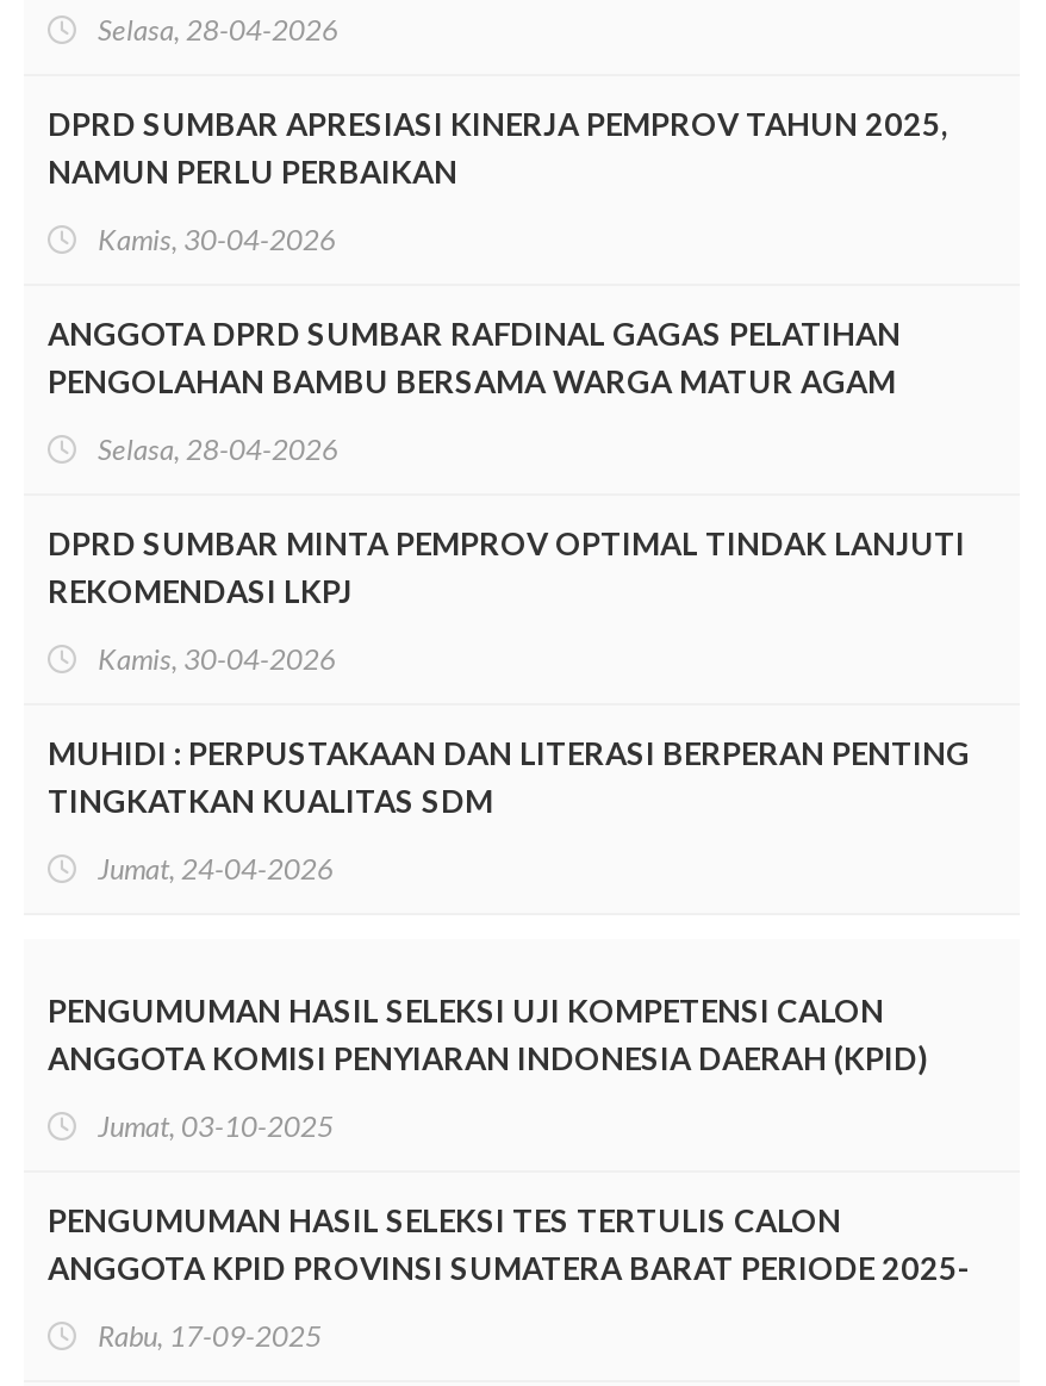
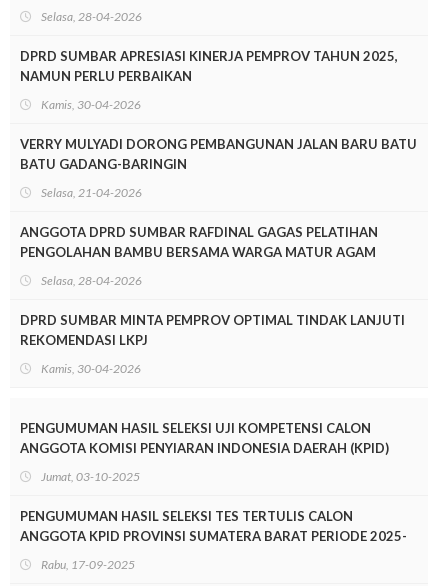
+ VERRY MULYADI DORONG PEMBANGUNAN JALAN BARU BATU
+ BATU GADANG-BARINGIN
+ Selasa, 21-04-2026

moved down: ANGGOTA DPRD SUMBAR RAFDINAL GAGAS PELATIHAN | PENGOLAHAN BAMBU BERSAMA WARGA MATUR AGAM | Selasa, 28-04-2026 | DPRD SUMBAR MINTA PEMPROV OPTIMAL TINDAK LANJUTI | REKOMENDASI LKPJ | Kamis, 30-04-2026

- MUHIDI : PERPUSTAKAAN DAN LITERASI BERPERAN PENTING
- TINGKATKAN KUALITAS SDM
- Jumat, 24-04-2026
